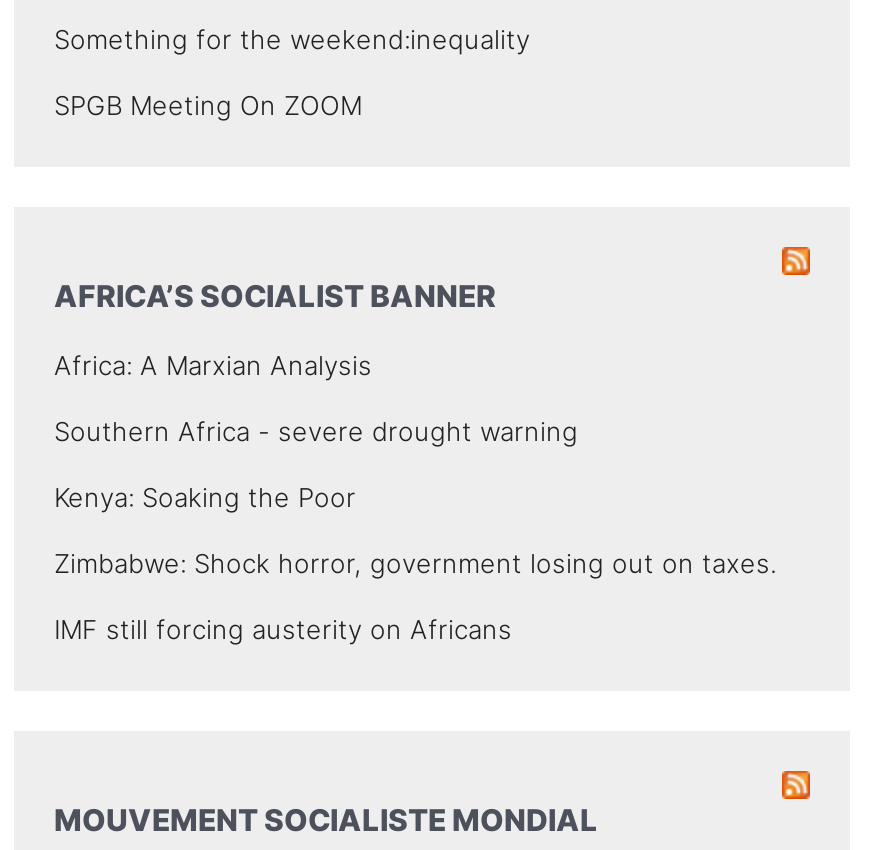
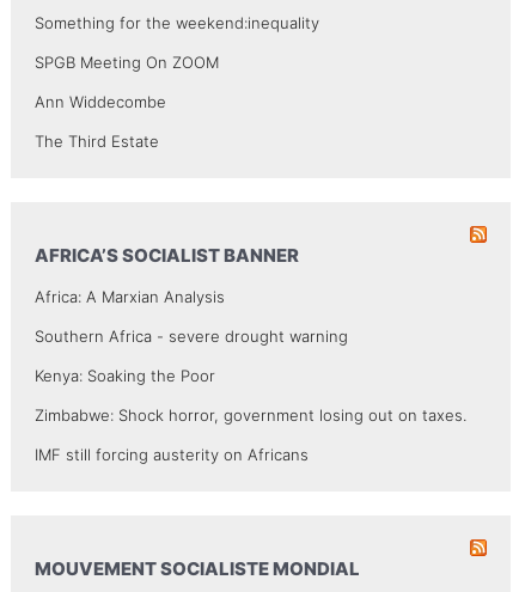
+ Ann Widdecombe
+ The Third Estate
